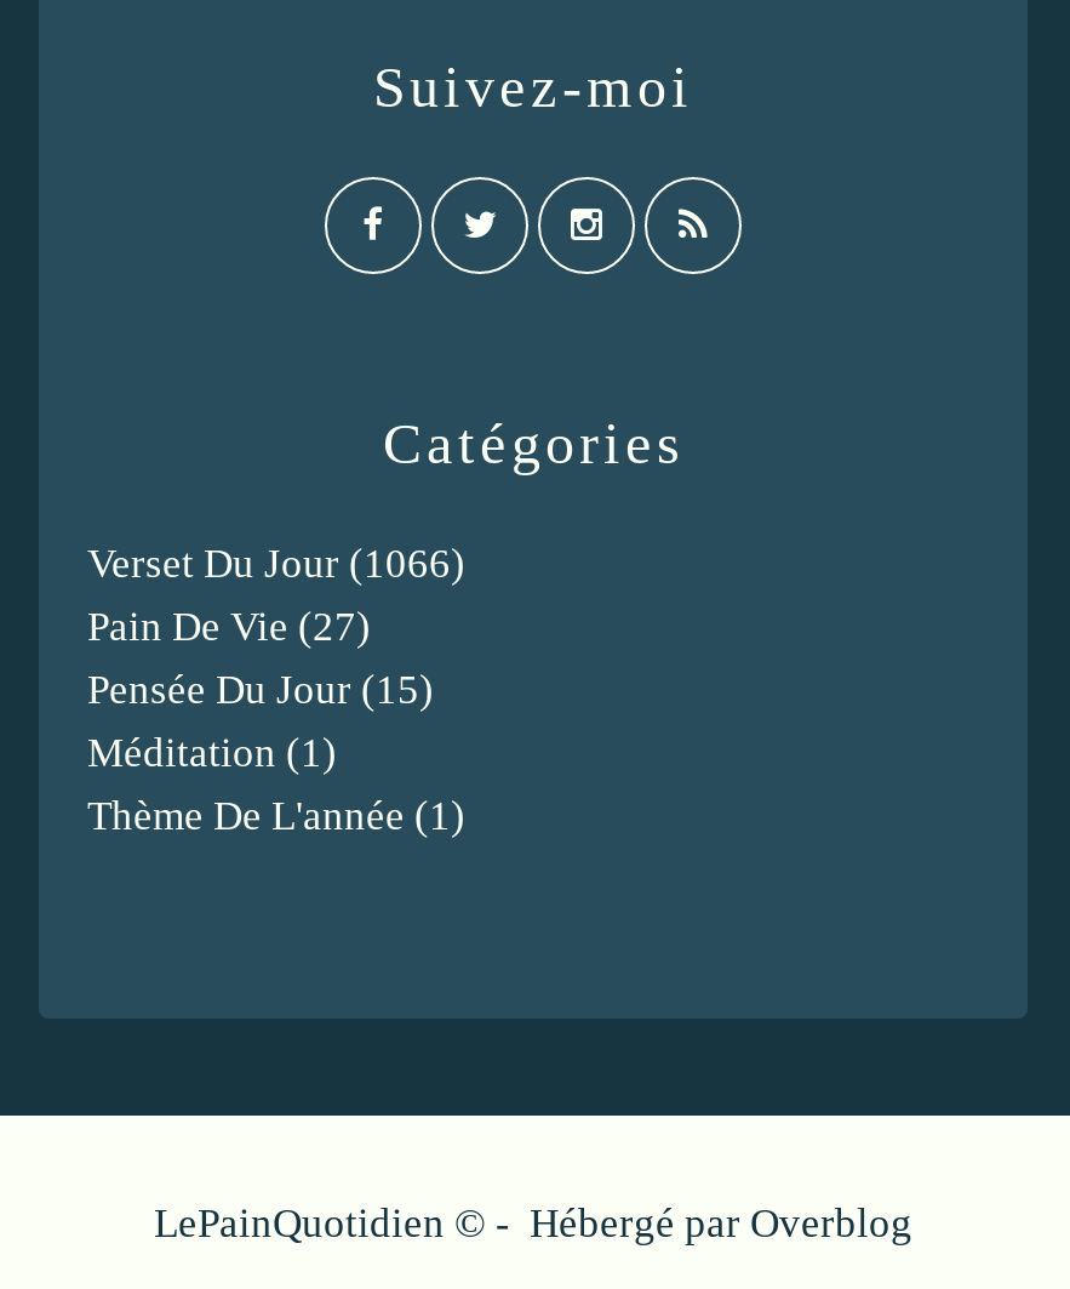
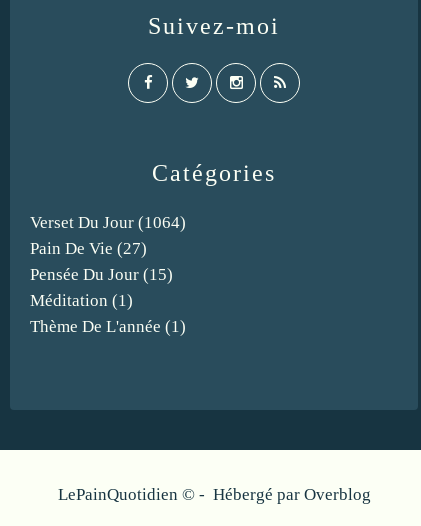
- Verset Du Jour (1066)
+ Verset Du Jour (1064)
